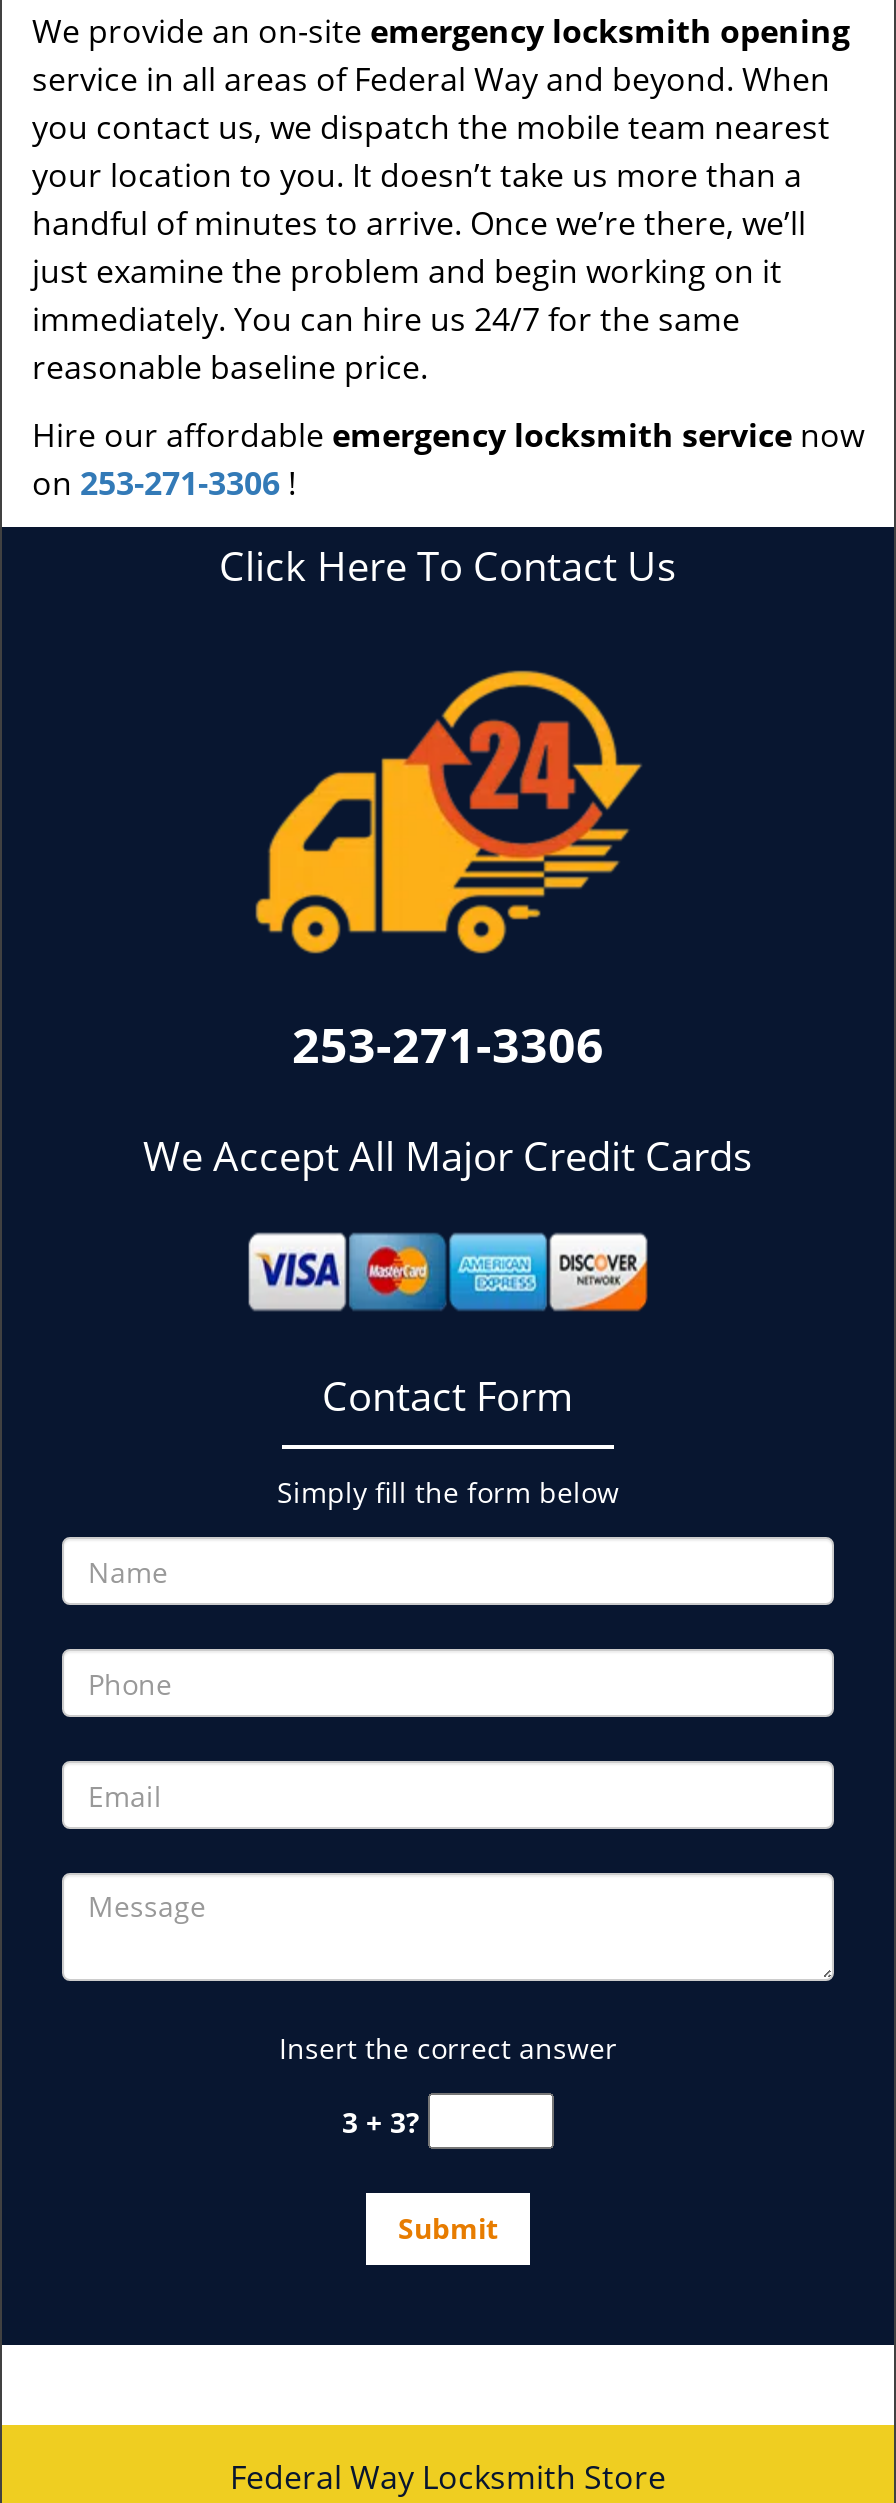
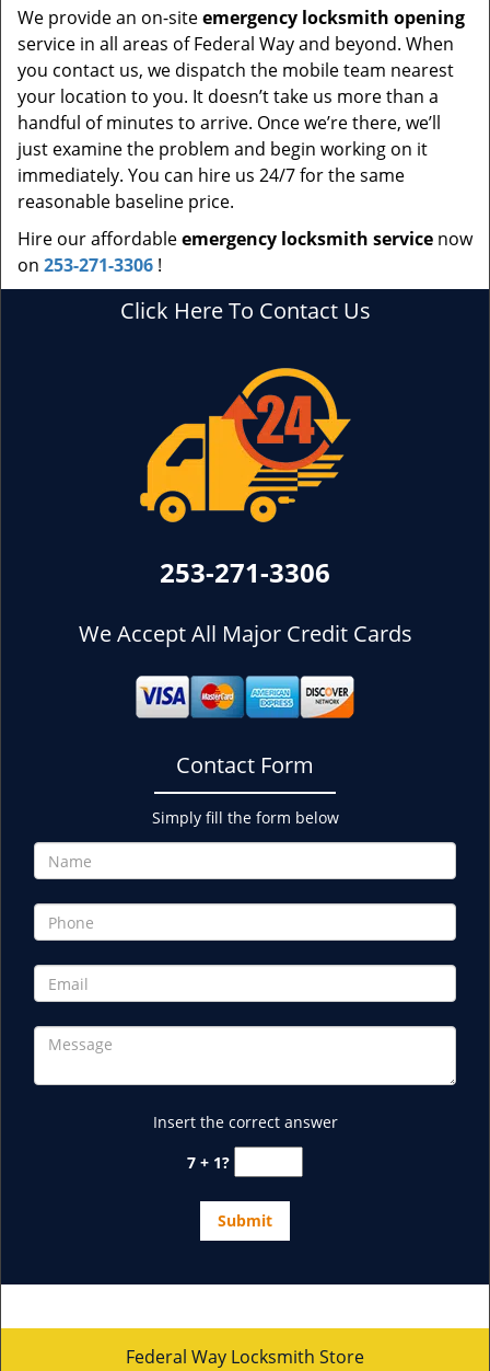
- 3 + 3?
+ 7 + 1?
